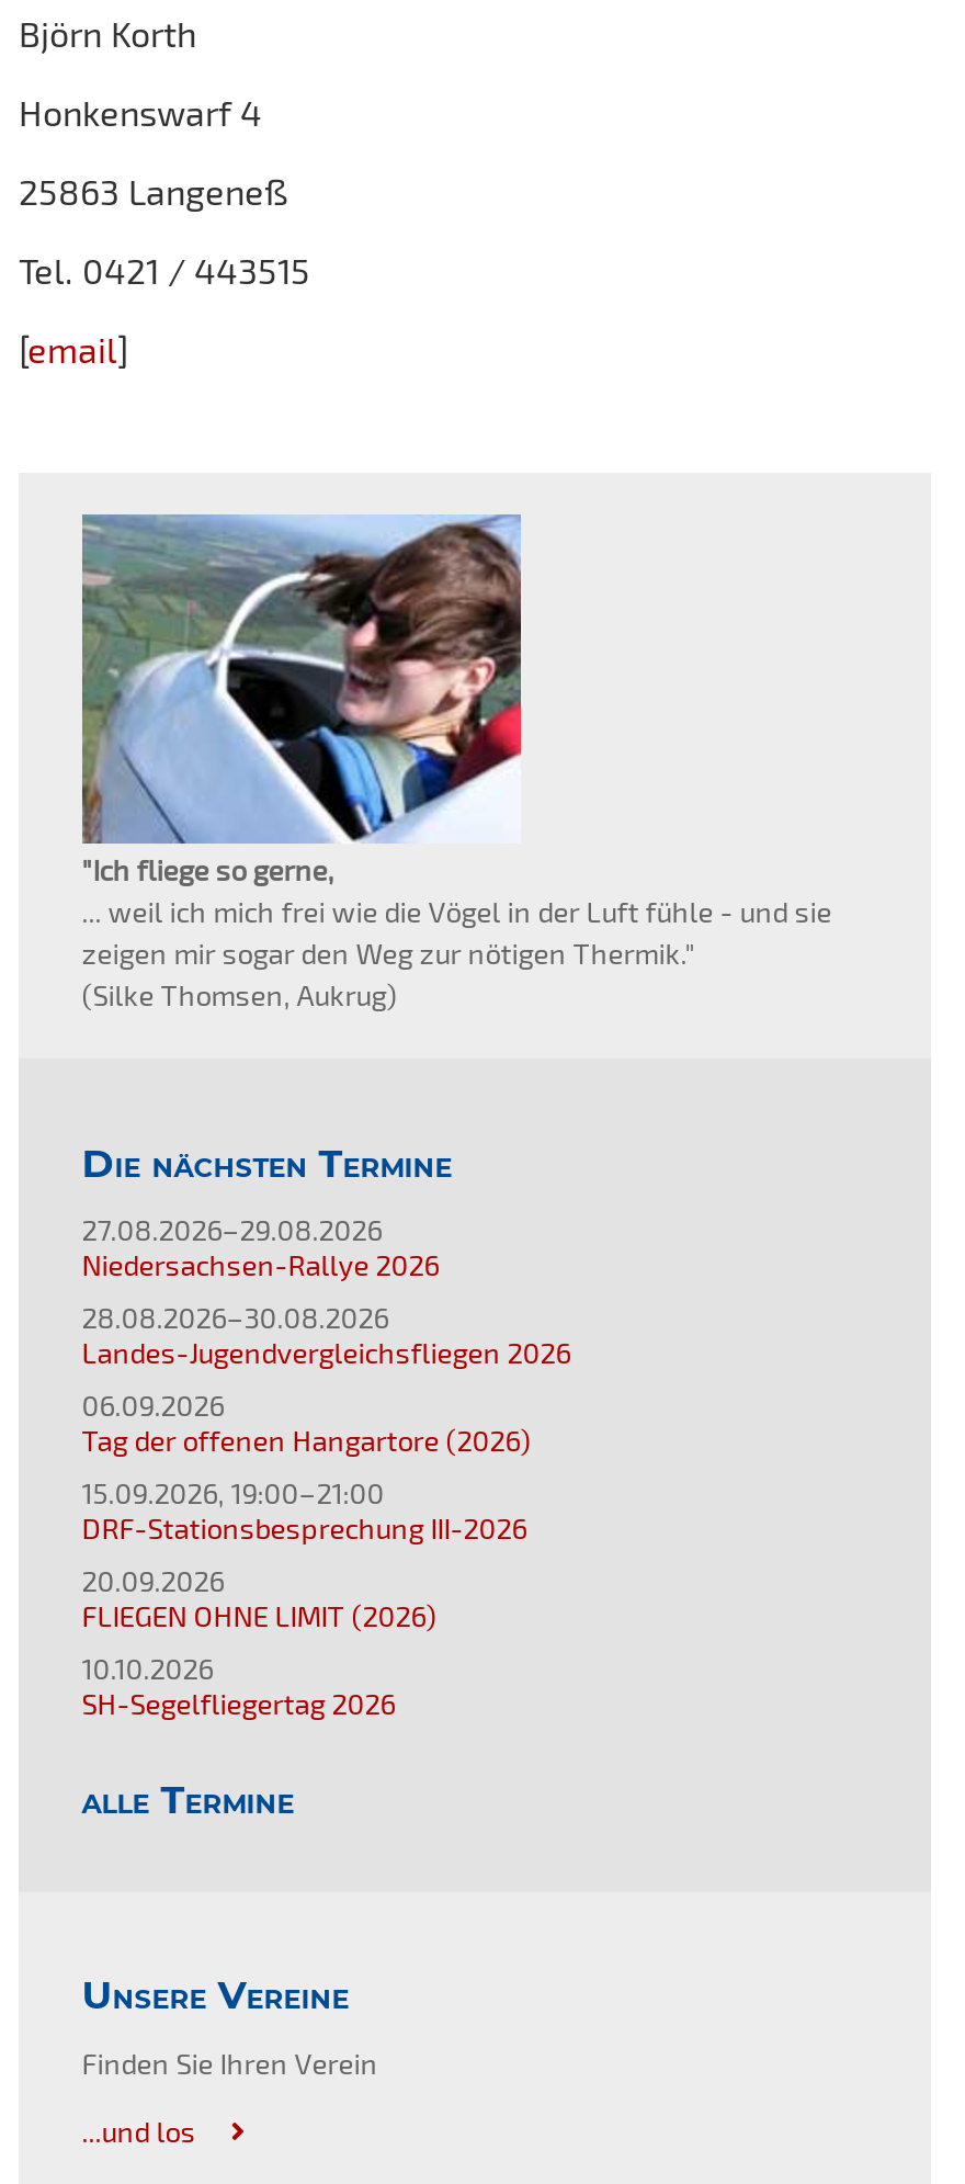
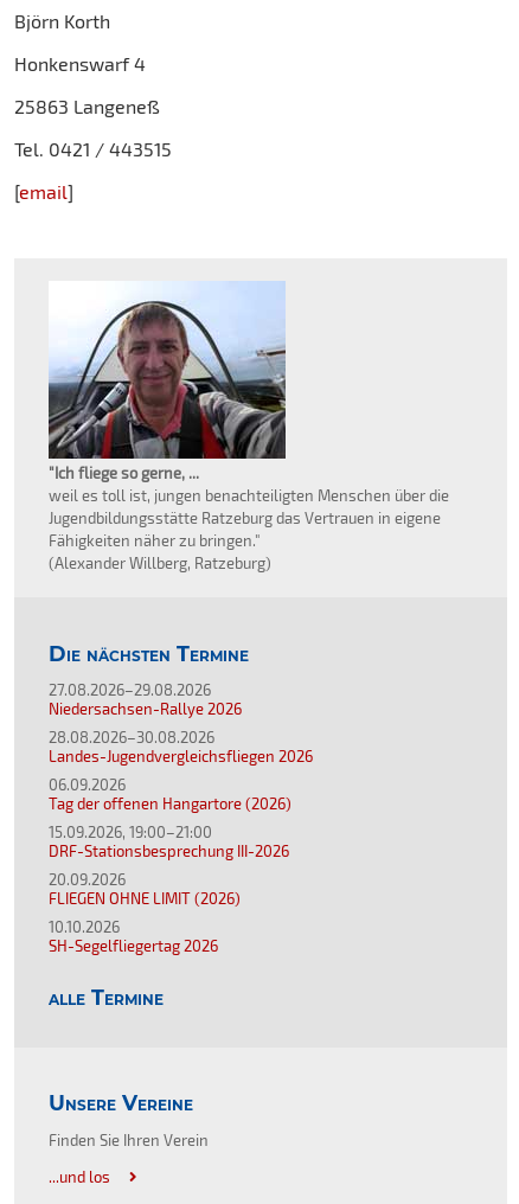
- [image]
- "Ich fliege so gerne,
- ... weil ich mich frei wie die Vögel in der Luft fühle - und sie
- zeigen mir sogar den Weg zur nötigen Thermik."
- (Silke Thomsen, Aukrug)
+ [image]
+ "Ich fliege so gerne, ...
+ weil es toll ist, jungen benachteiligten Menschen über die
+ Jugendbildungsstätte Ratzeburg das Vertrauen in eigene
+ Fähigkeiten näher zu bringen."
+ (Alexander Willberg, Ratzeburg)
